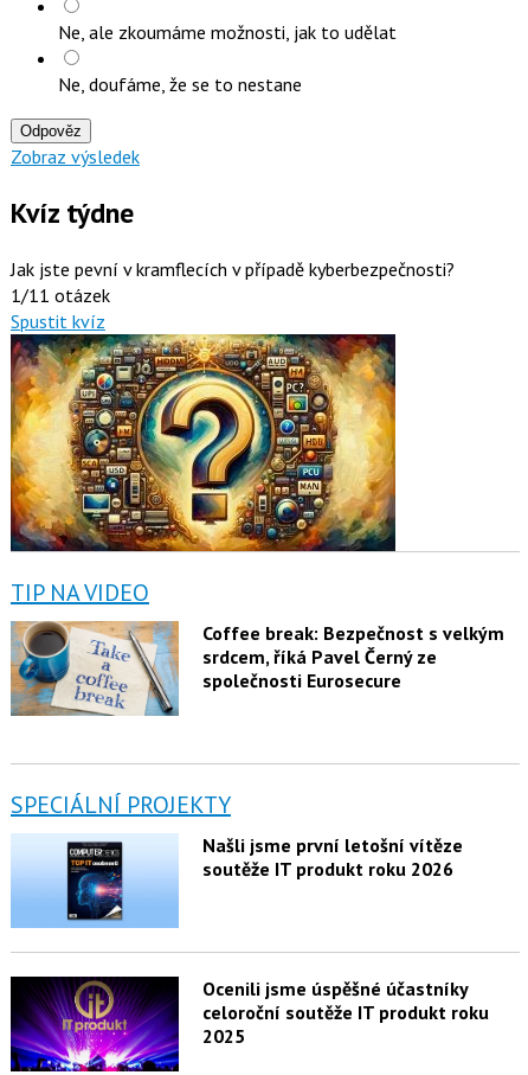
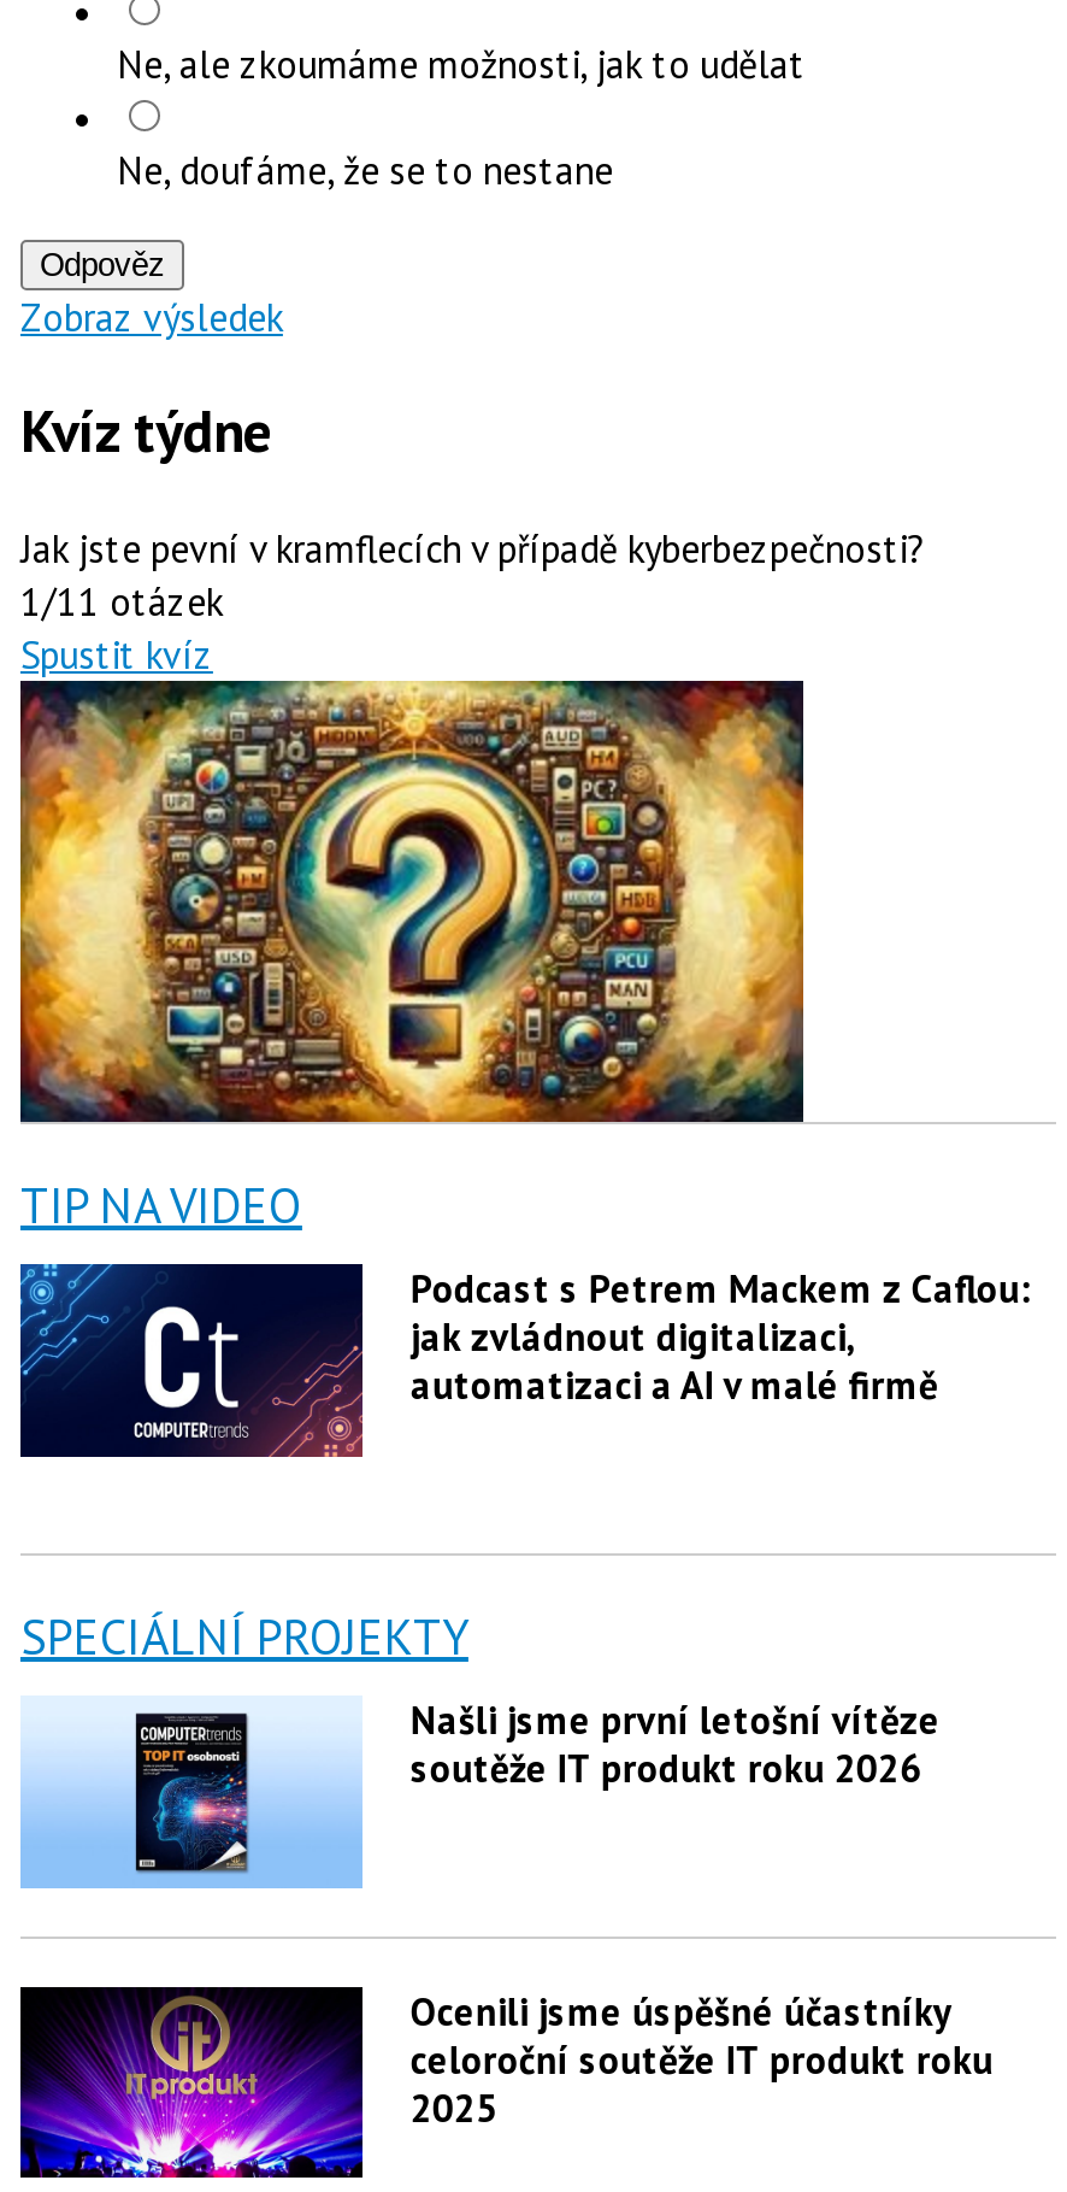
- [image]
- Coffee break: Bezpečnost s velkým
- srdcem, říká Pavel Černý ze
- společnosti Eurosecure
+ [image]
+ Podcast s Petrem Mackem z Caflou:
+ jak zvládnout digitalizaci,
+ automatizaci a AI v malé firmě
